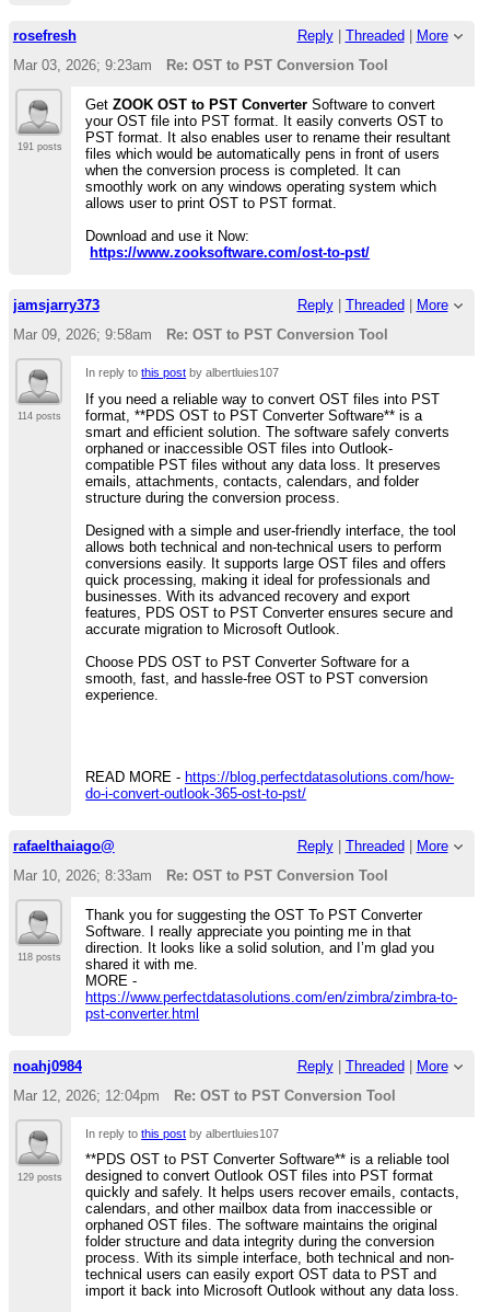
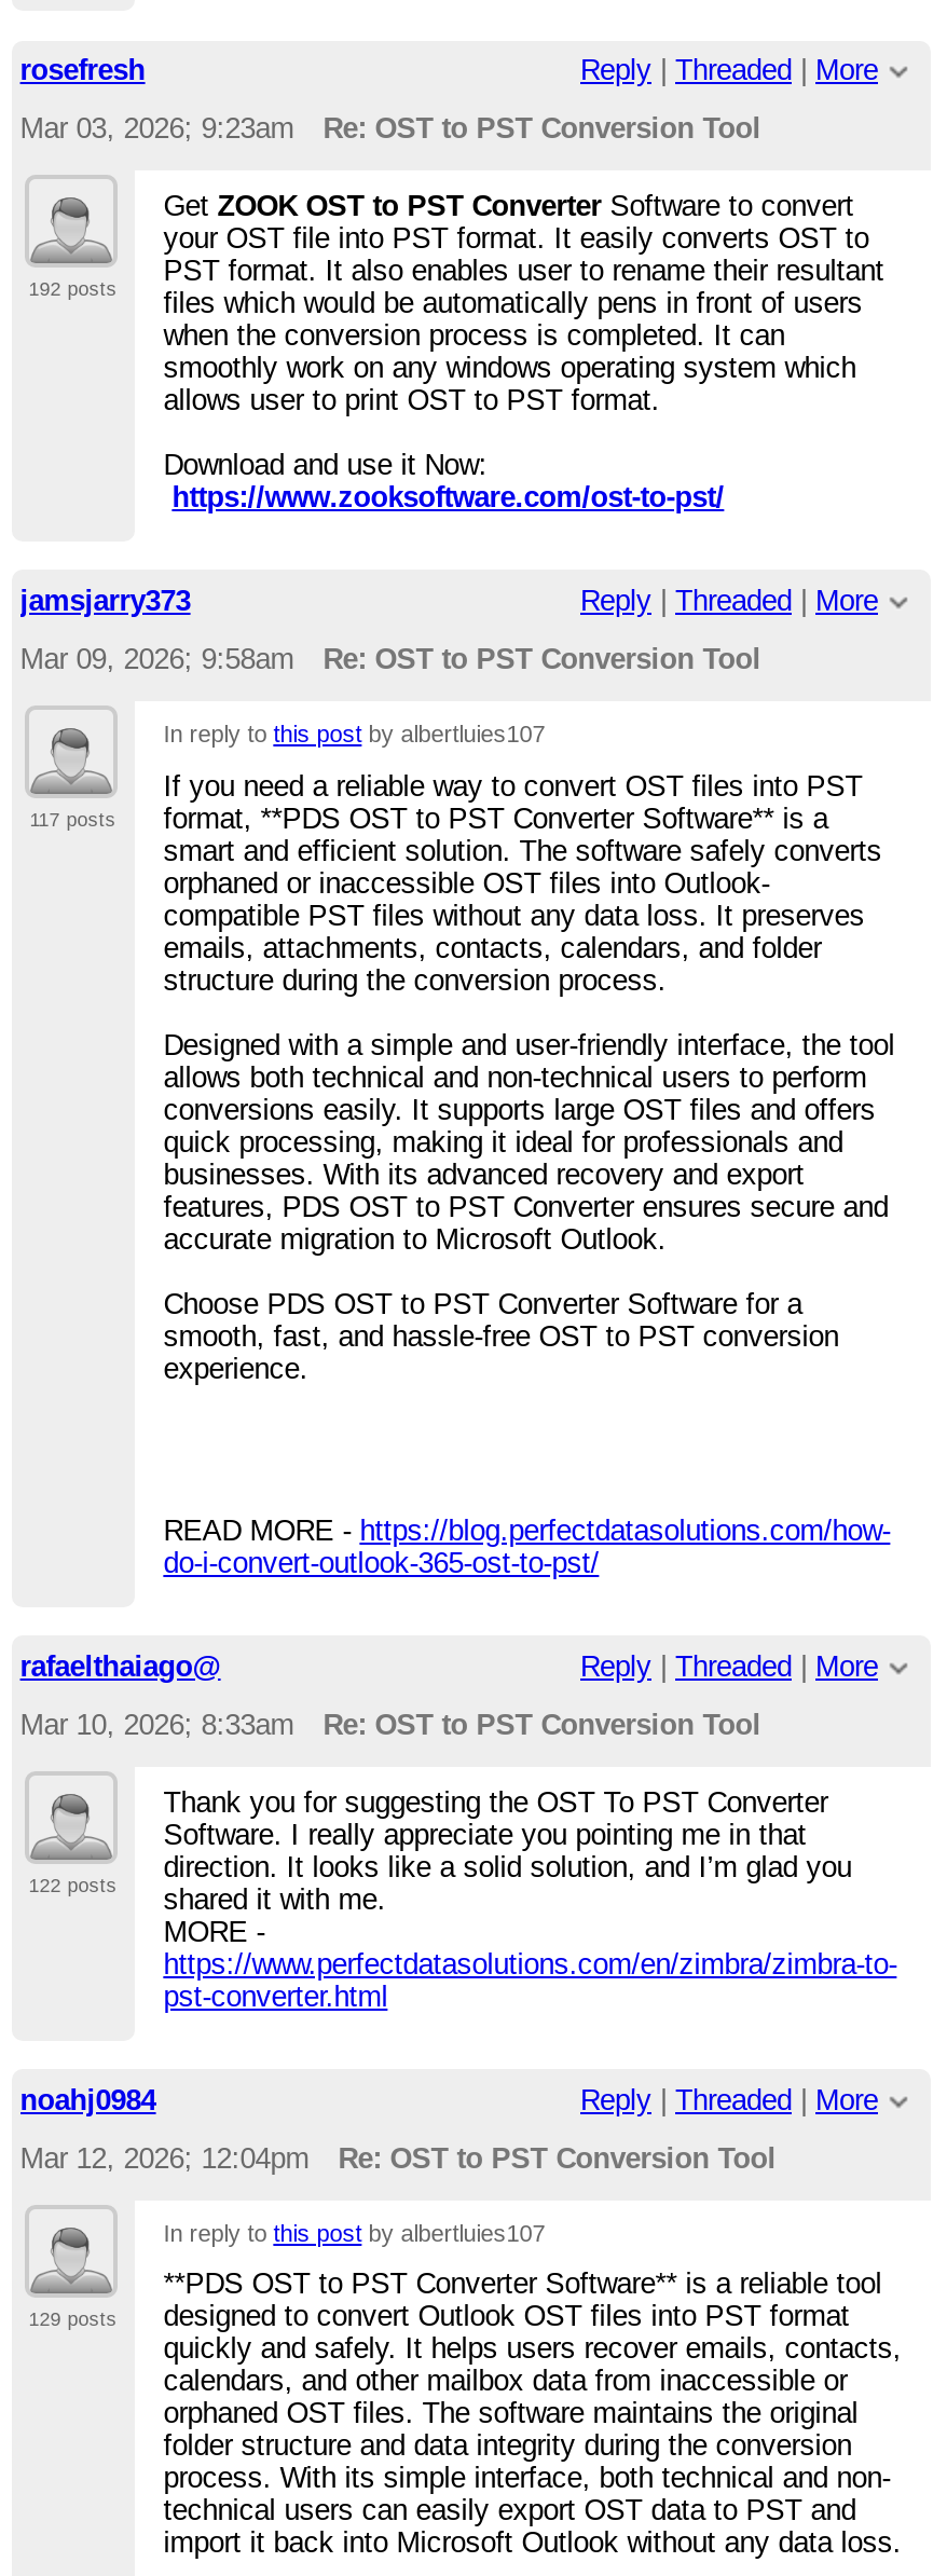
- 191 posts
+ 192 posts

- 114 posts
+ 117 posts

- 118 posts
+ 122 posts
